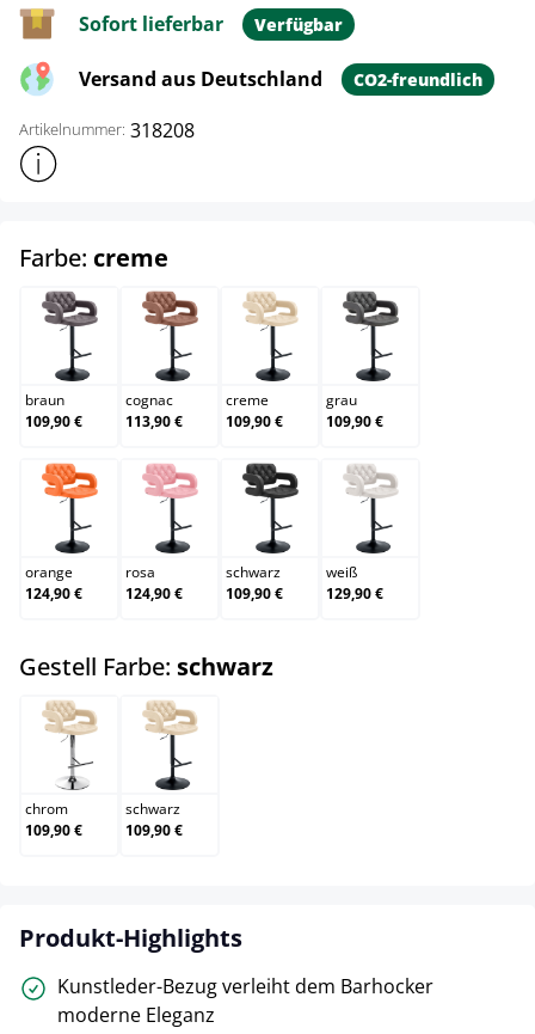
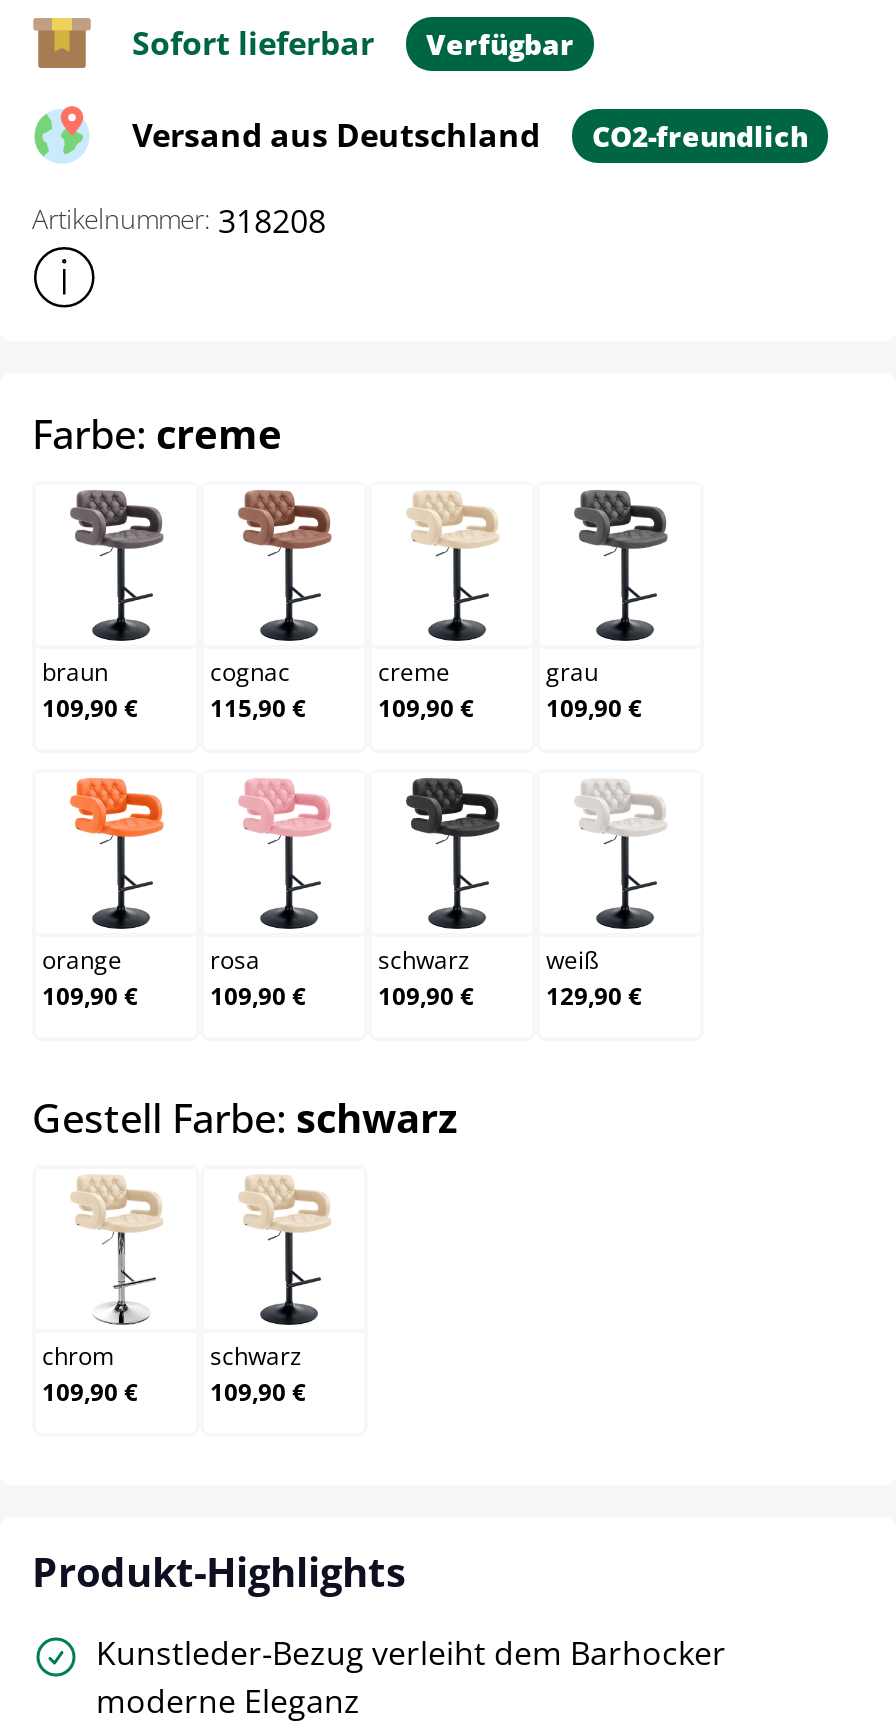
- 113,90 €
+ 115,90 €

- 124,90 €
+ 109,90 €

- 124,90 €
+ 109,90 €
